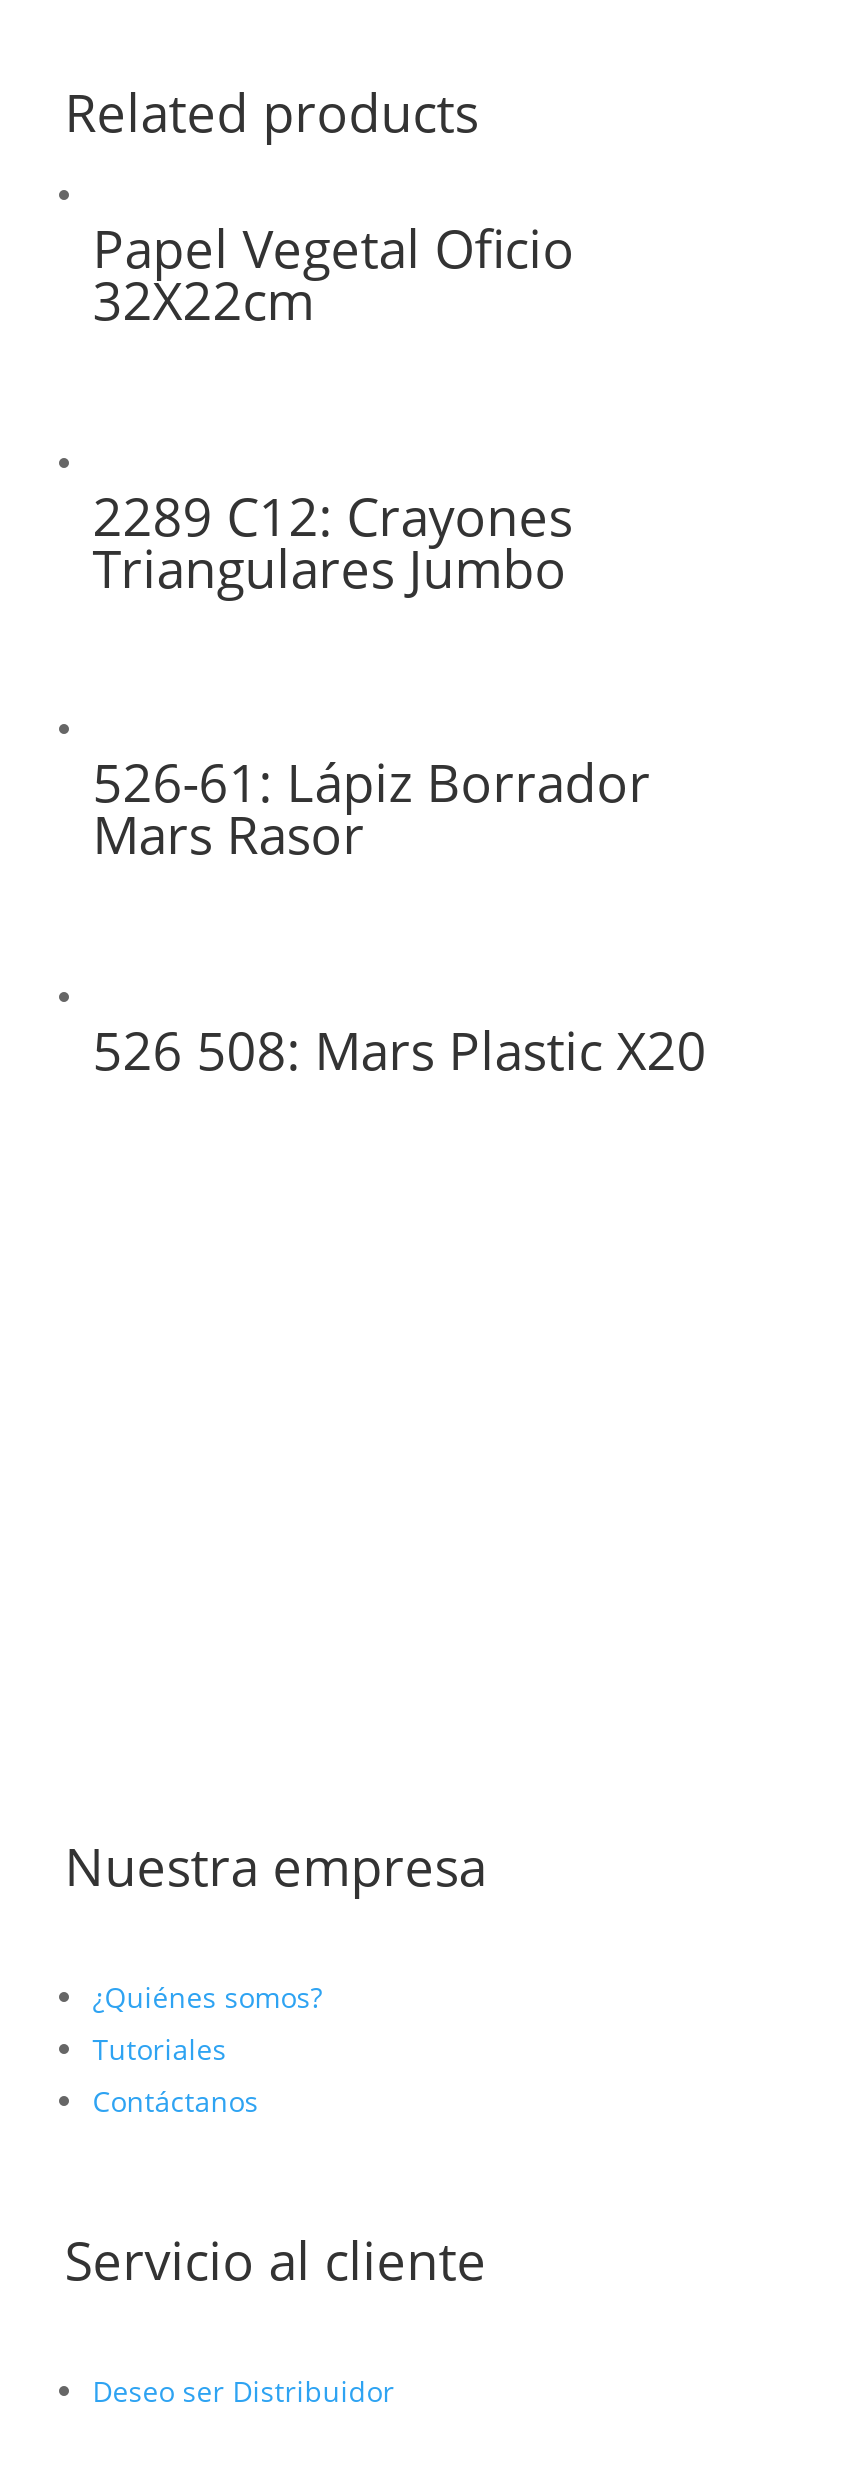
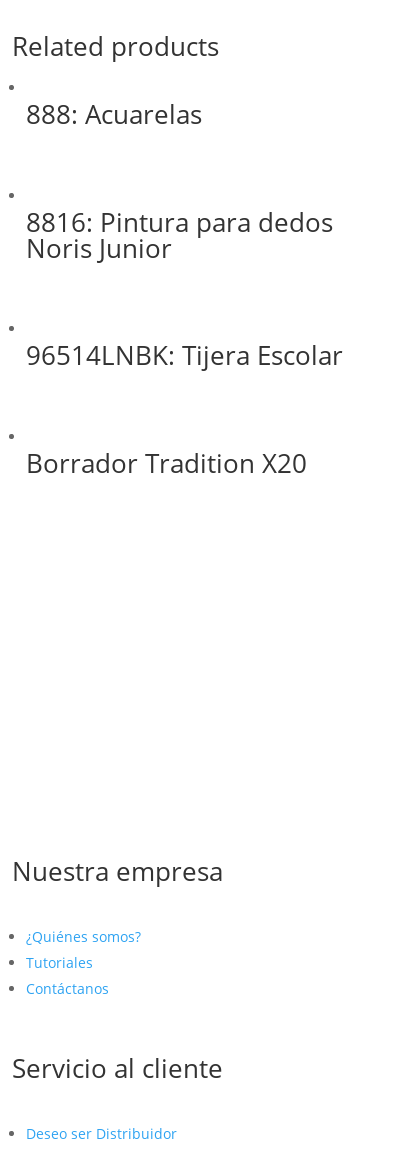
- Papel Vegetal Oficio
- 32X22cm
+ 888: Acuarelas

- 2289 C12: Crayones
- Triangulares Jumbo
+ 8816: Pintura para dedos
+ Noris Junior

- 526-61: Lápiz Borrador
- Mars Rasor
+ 96514LNBK: Tijera Escolar

- 526 508: Mars Plastic X20
+ Borrador Tradition X20
